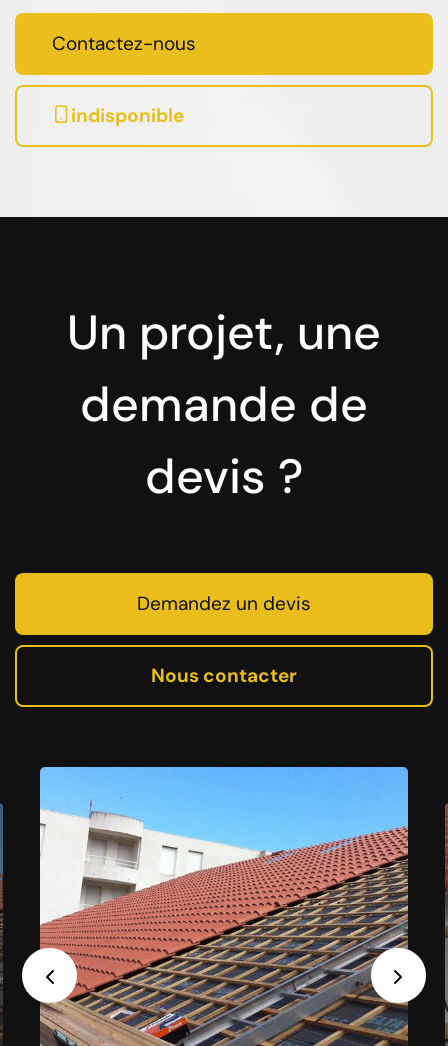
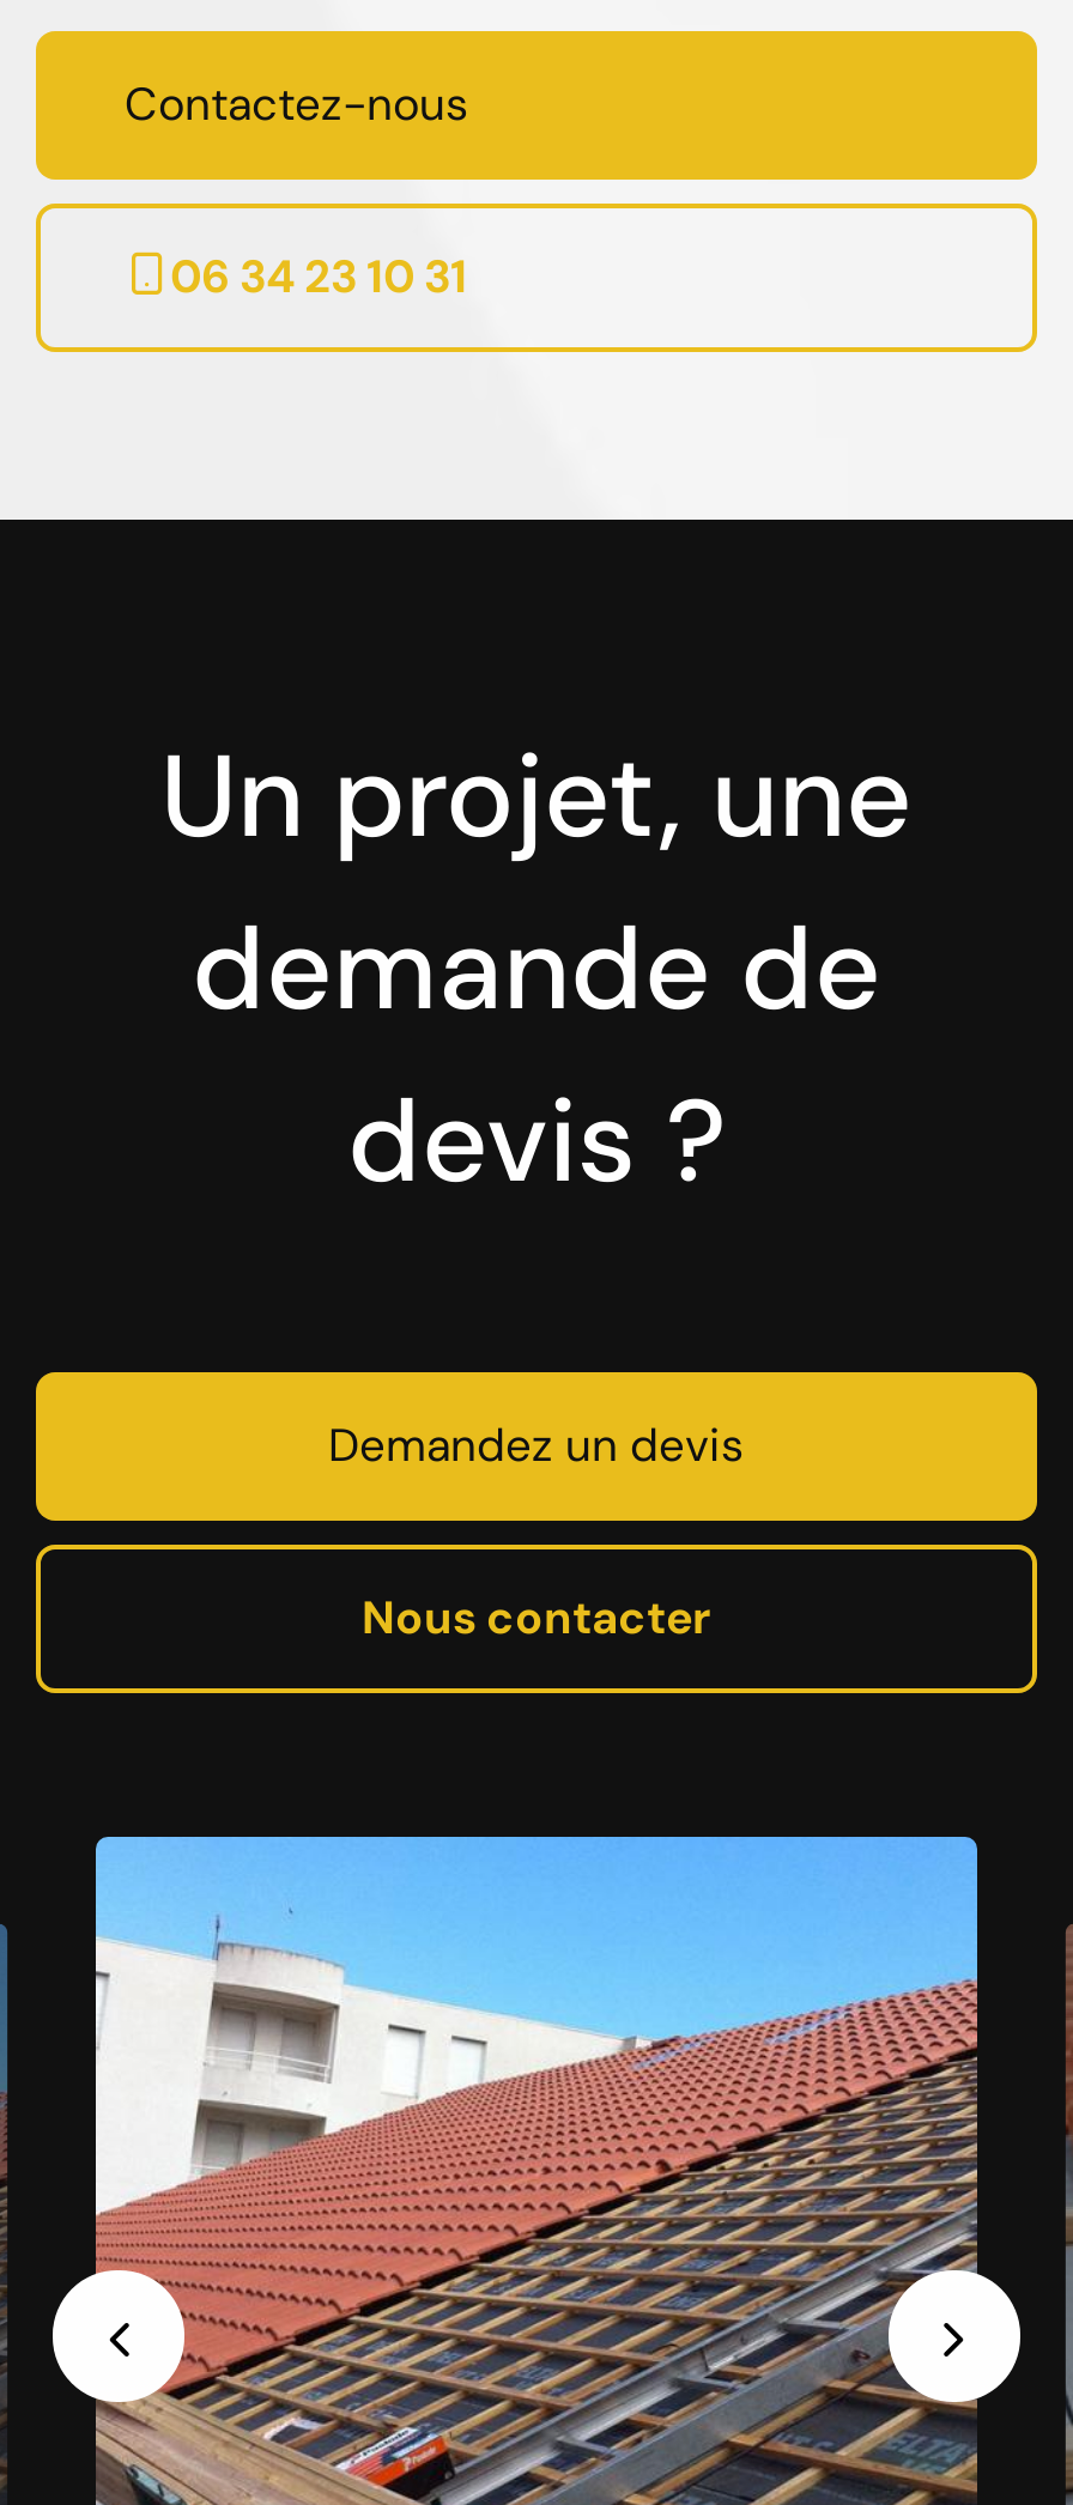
- indisponible
+ 06 34 23 10 31
